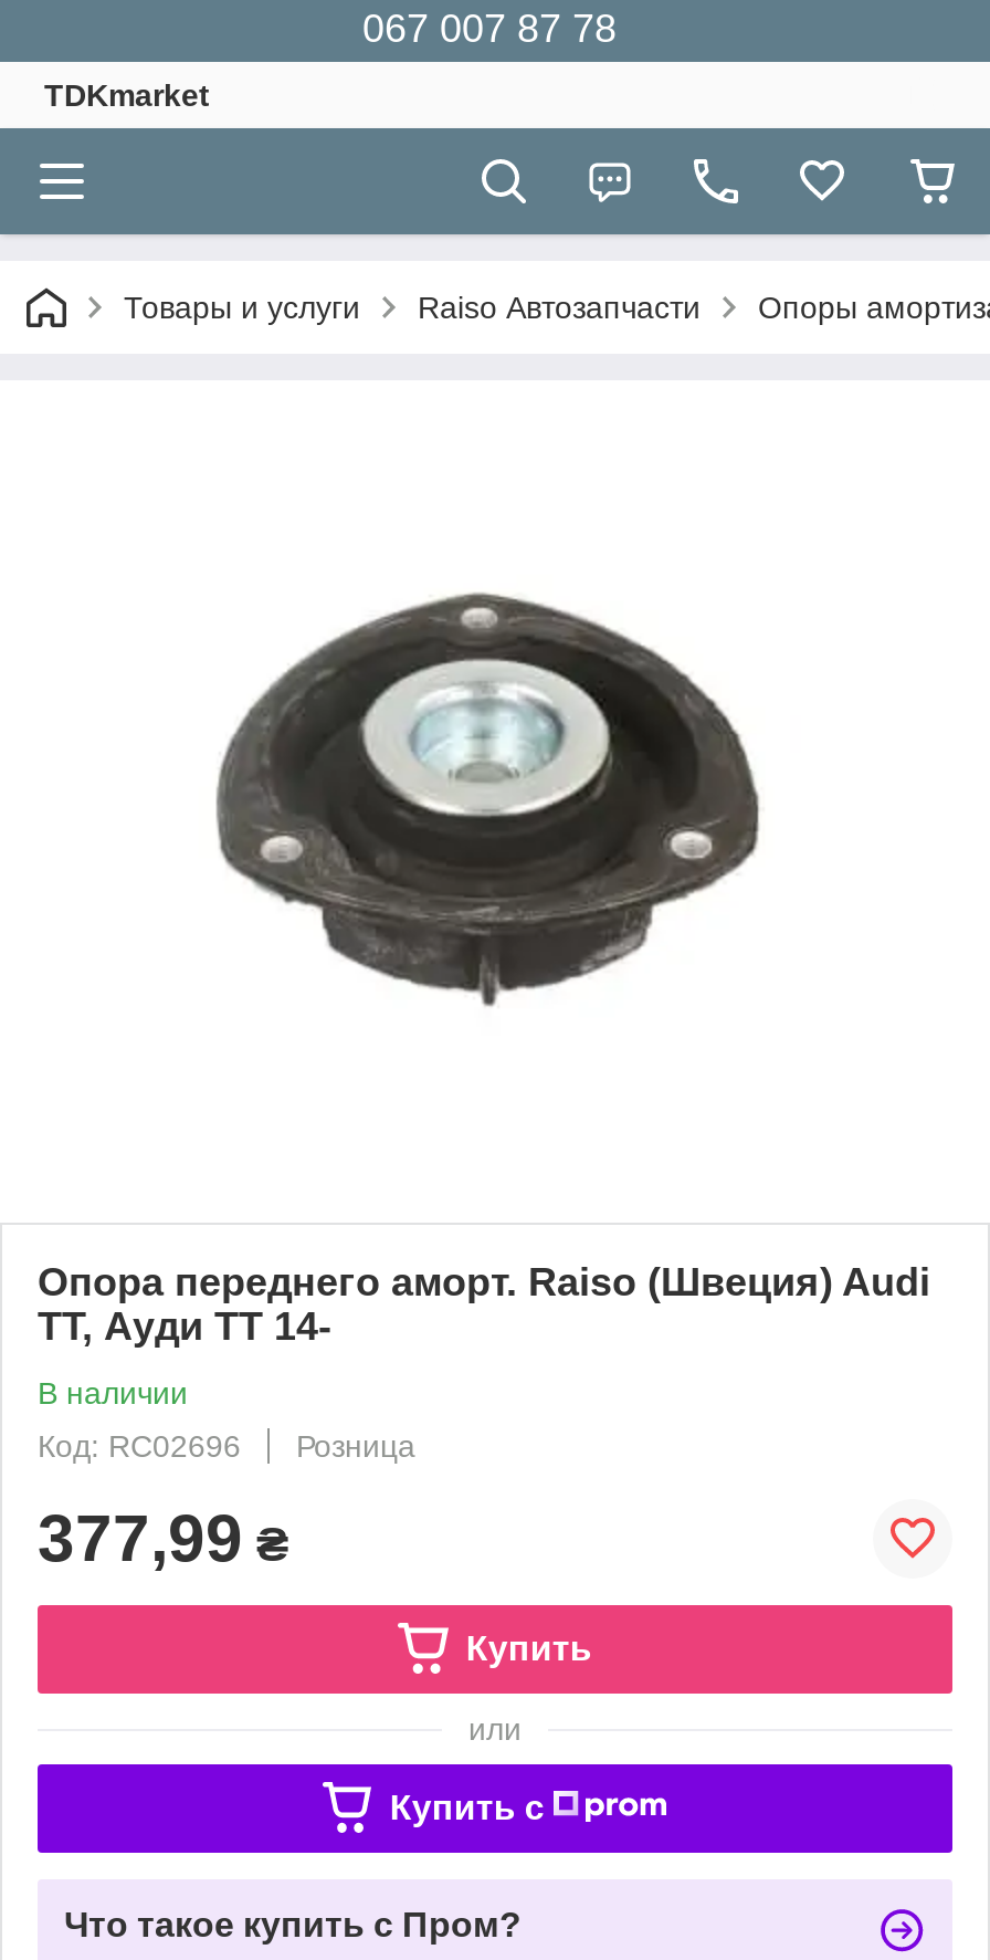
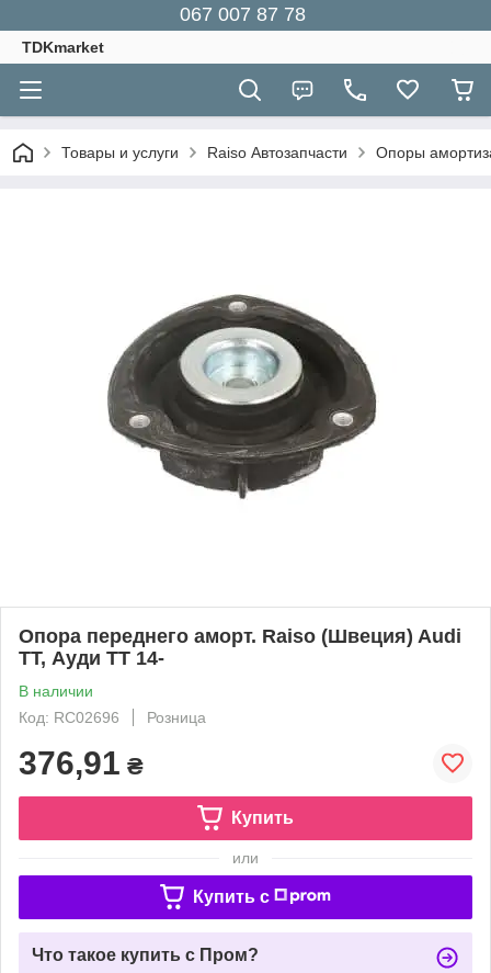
- 377,99 ₴
+ 376,91 ₴
